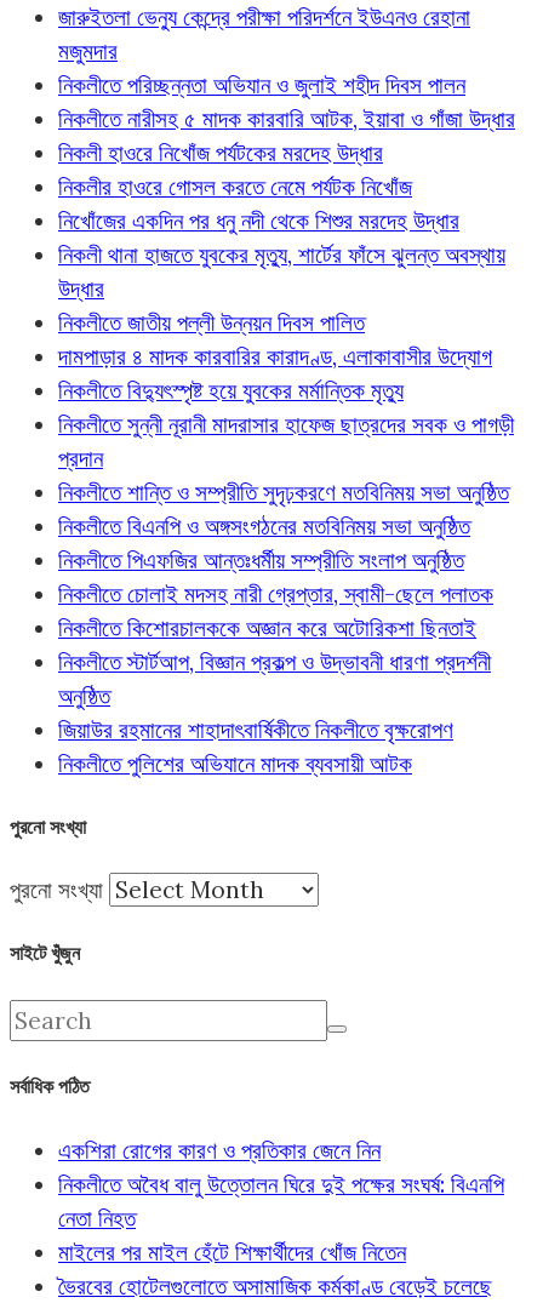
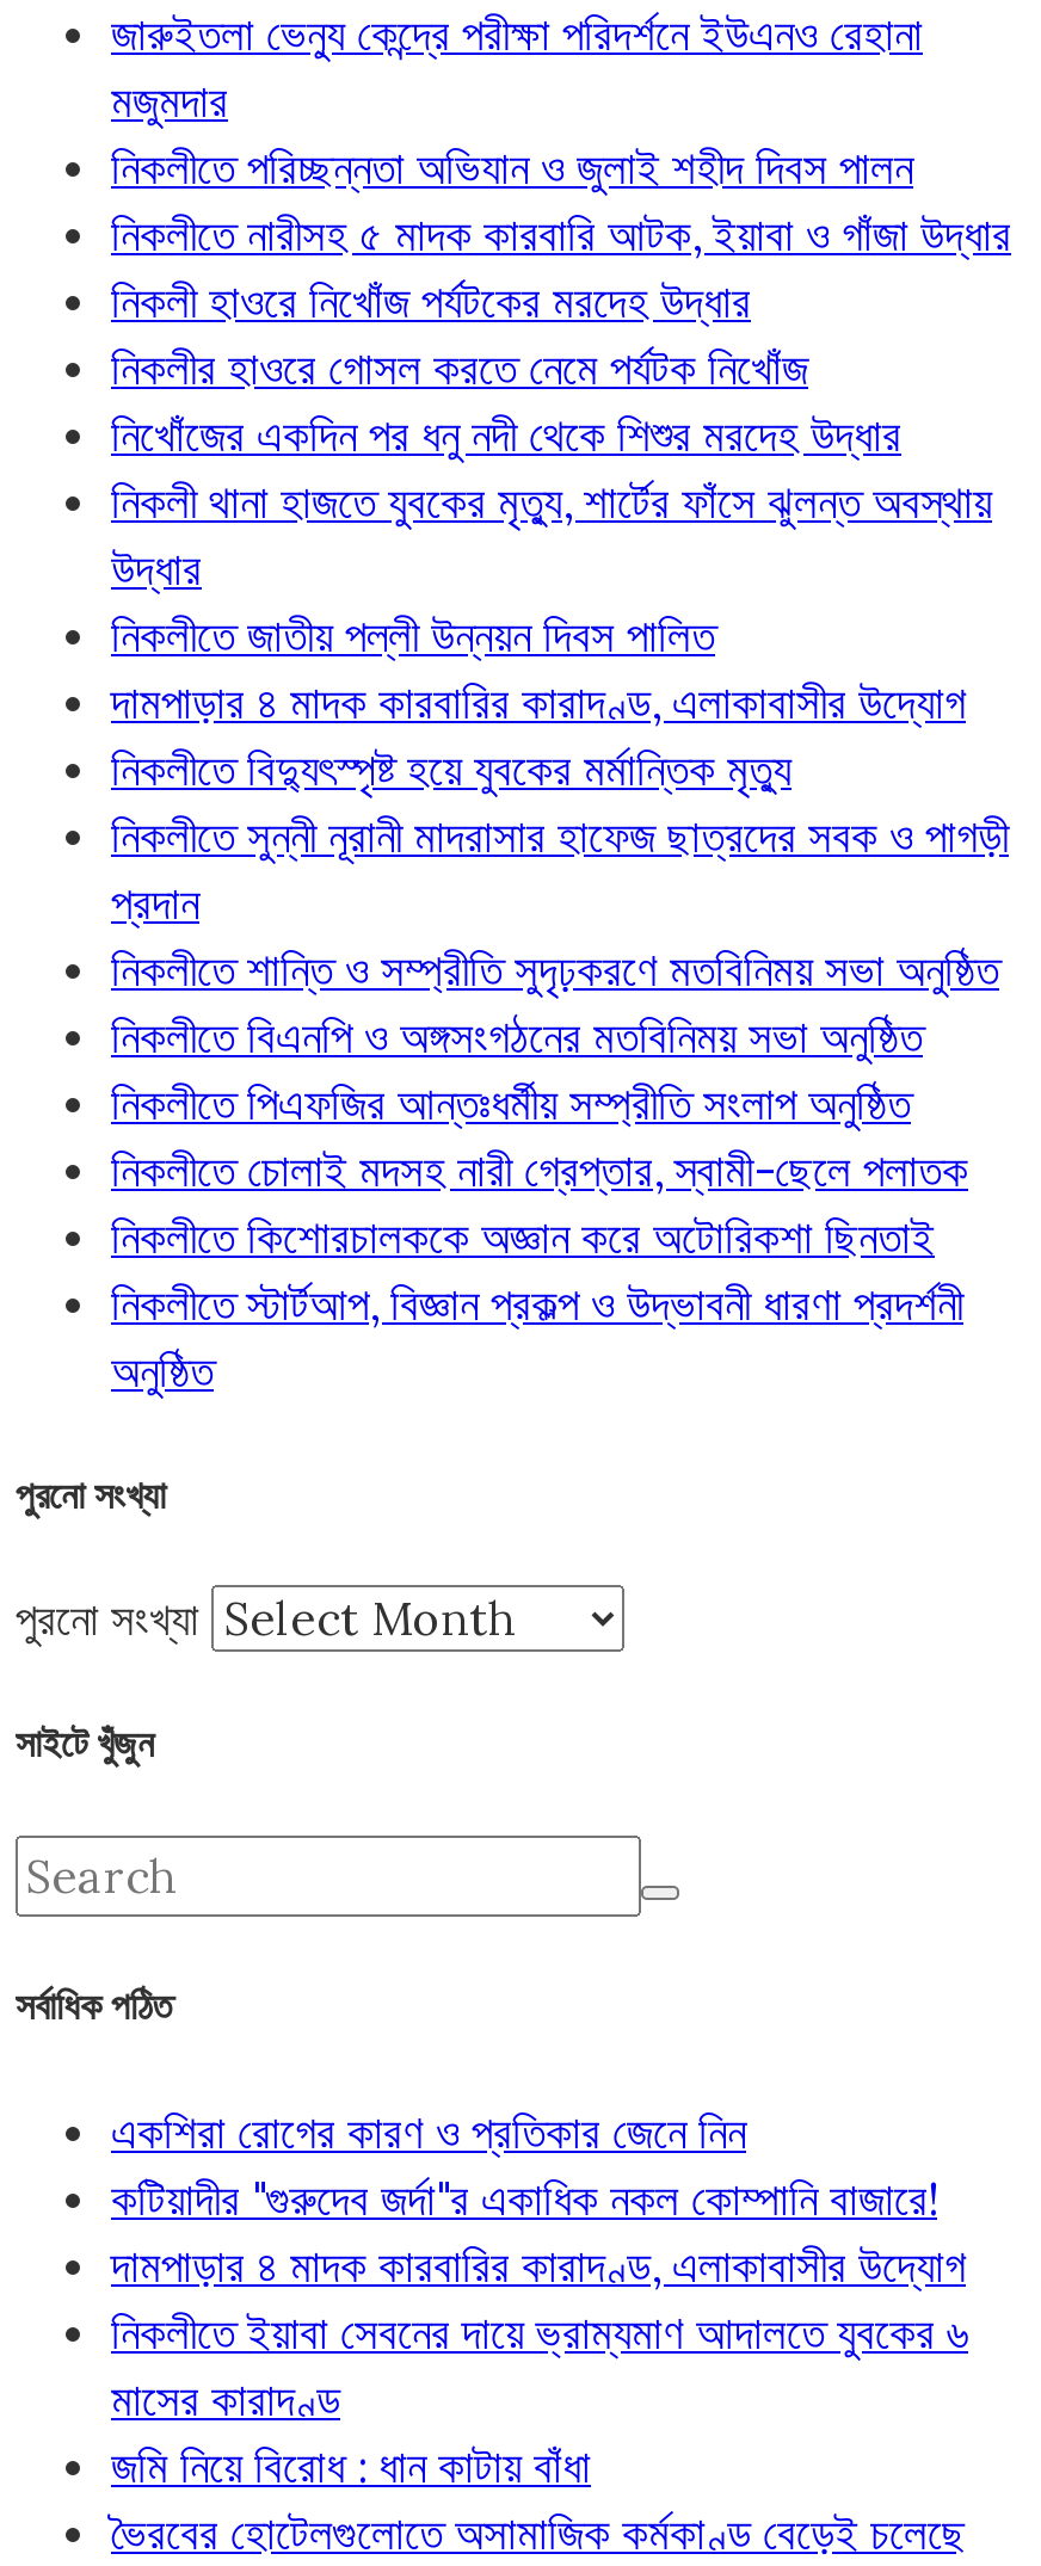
- জিয়াউর রহমানের শাহাদাৎবার্ষিকীতে নিকলীতে বৃক্ষরোপণ
- নিকলীতে পুলিশের অভিযানে মাদক ব্যবসায়ী আটক

moved up: পুরনো সংখ্যা | পুরনো সংখ্যা | সাইটে খুঁজুন | সর্বাধিক পঠিত | একশিরা রোগের কারণ ও প্রতিকার জেনে নিন

- নিকলীতে অবৈধ বালু উত্তোলন ঘিরে দুই পক্ষের সংঘর্ষ: বিএনপি
- নেতা নিহত
- মাইলের পর মাইল হেঁটে শিক্ষার্থীদের খোঁজ নিতেন
+ কটিয়াদীর "গুরুদেব জর্দা"র একাধিক নকল কোম্পানি বাজারে!
+ দামপাড়ার ৪ মাদক কারবারির কারাদণ্ড, এলাকাবাসীর উদ্যোগ
+ নিকলীতে ইয়াবা সেবনের দায়ে ভ্রাম্যমাণ আদালতে যুবকের ৬
+ মাসের কারাদণ্ড
+ জমি নিয়ে বিরোধ : ধান কাটায় বাঁধা
